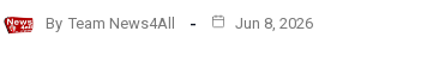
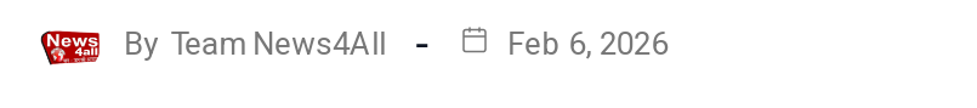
- Jun 8, 2026
+ Feb 6, 2026
